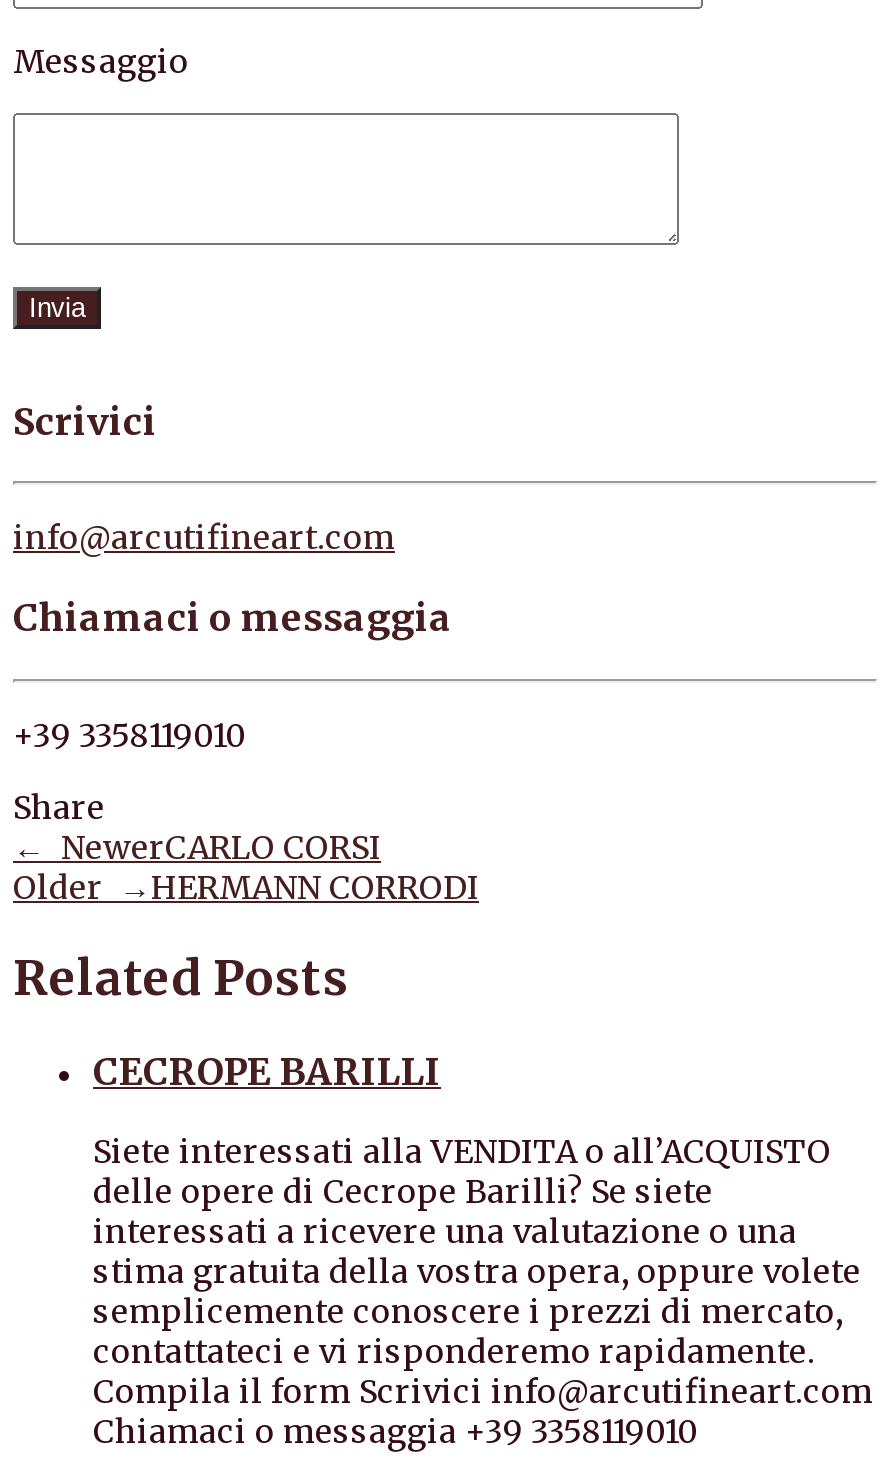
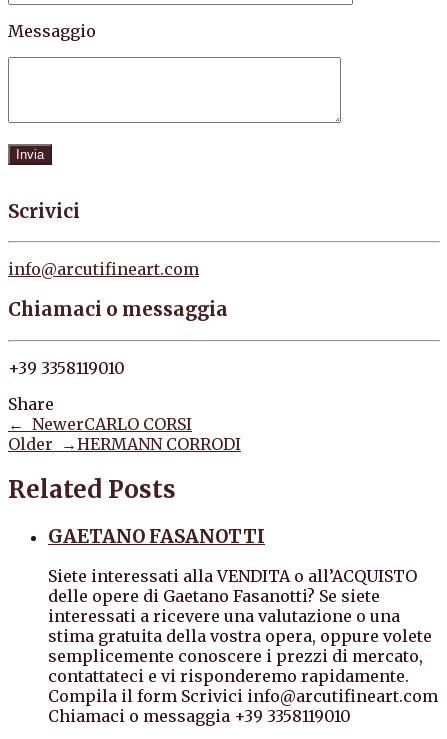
- CECROPE BARILLI
+ GAETANO FASANOTTI

- delle opere di Cecrope Barilli? Se siete
+ delle opere di Gaetano Fasanotti? Se siete
